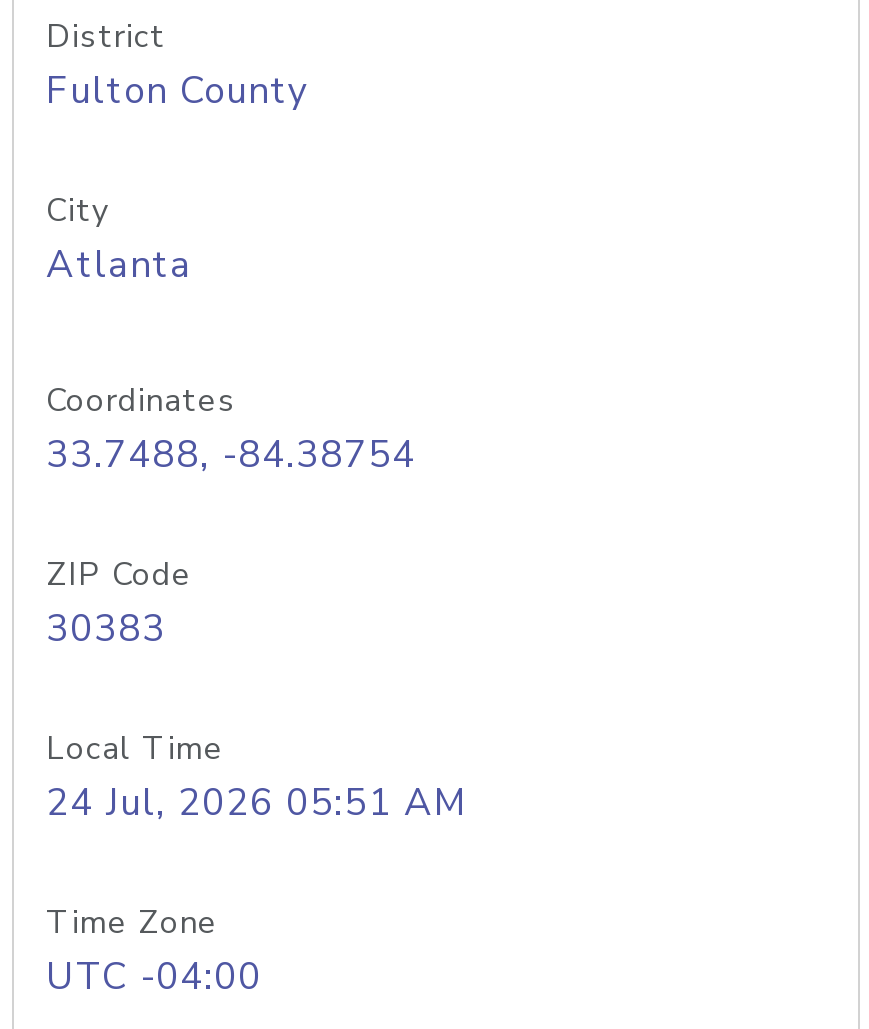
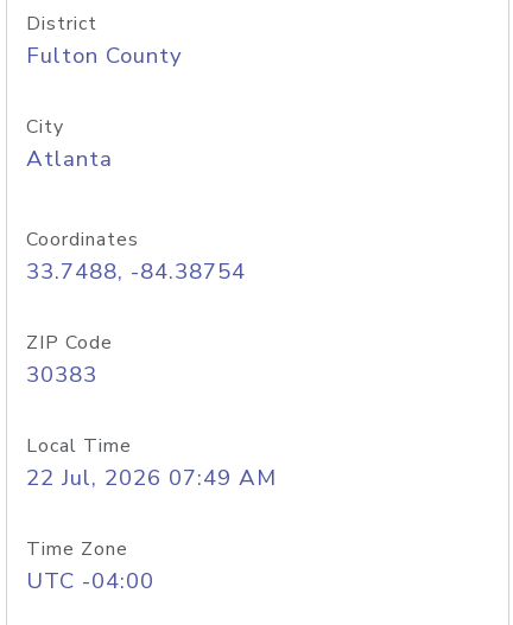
- 24 Jul, 2026 05:51 AM
+ 22 Jul, 2026 07:49 AM
